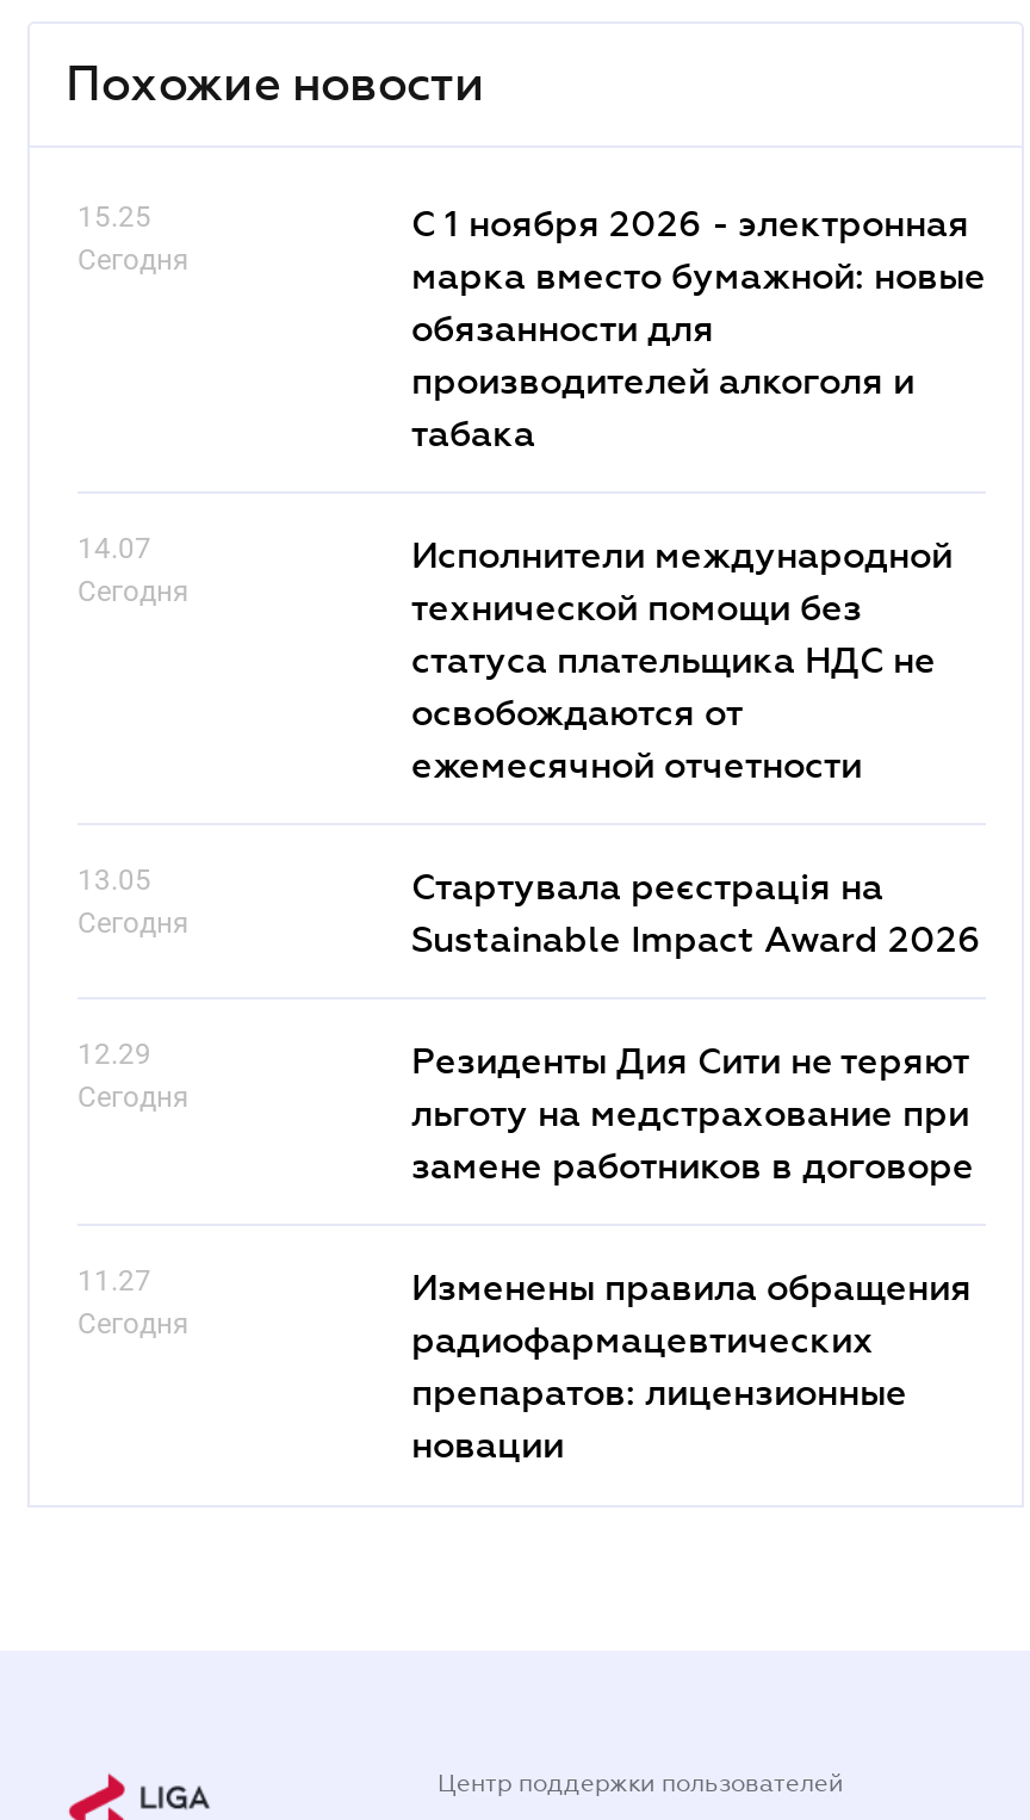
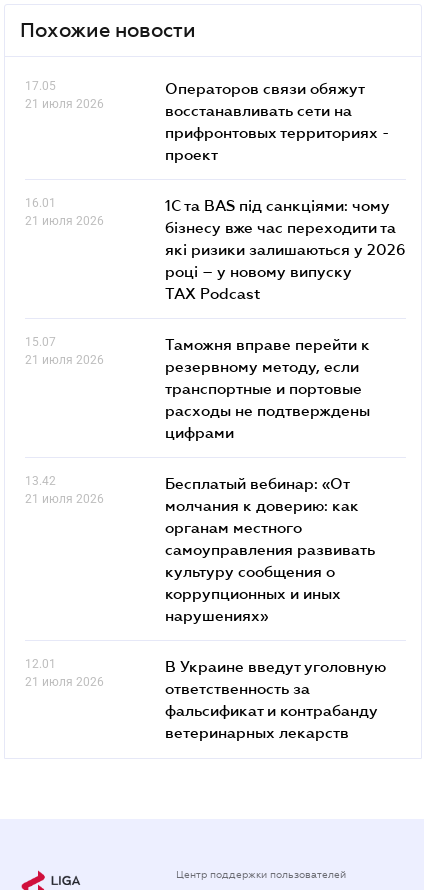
- 15.25
- Сегодня
+ 17.05
+ 21 июля 2026

- С 1 ноября 2026 - электронная
- марка вместо бумажной: новые
- обязанности для
- производителей алкоголя и
- табака
+ Операторов связи обяжут
+ восстанавливать сети на
+ прифронтовых территориях -
+ проект

- 14.07
- Сегодня
+ 16.01
+ 21 июля 2026

- Исполнители международной
- технической помощи без
- статуса плательщика НДС не
- освобождаются от
- ежемесячной отчетности
+ 1С та BAS під санкціями: чому
+ бізнесу вже час переходити та
+ які ризики залишаються у 2026
+ році – у новому випуску
+ TAX Podcast

- 13.05
- Сегодня
+ 15.07
+ 21 июля 2026

- Стартувала реєстрація на
- Sustainable Impact Award 2026
+ Таможня вправе перейти к
+ резервному методу, если
+ транспортные и портовые
+ расходы не подтверждены
+ цифрами

- 12.29
- Сегодня
+ 13.42
+ 21 июля 2026

- Резиденты Дия Сити не теряют
- льготу на медстрахование при
- замене работников в договоре
+ Бесплатый вебинар: «От
+ молчания к доверию: как
+ органам местного
+ самоуправления развивать
+ культуру сообщения о
+ коррупционных и иных
+ нарушениях»

- 11.27
- Сегодня
+ 12.01
+ 21 июля 2026

- Изменены правила обращения
- радиофармацевтических
- препаратов: лицензионные
- новации
+ В Украине введут уголовную
+ ответственность за
+ фальсификат и контрабанду
+ ветеринарных лекарств
